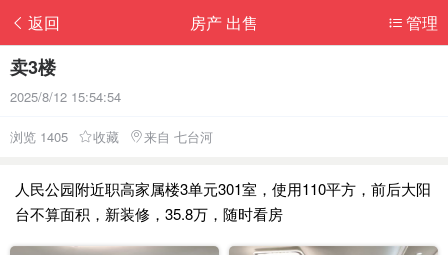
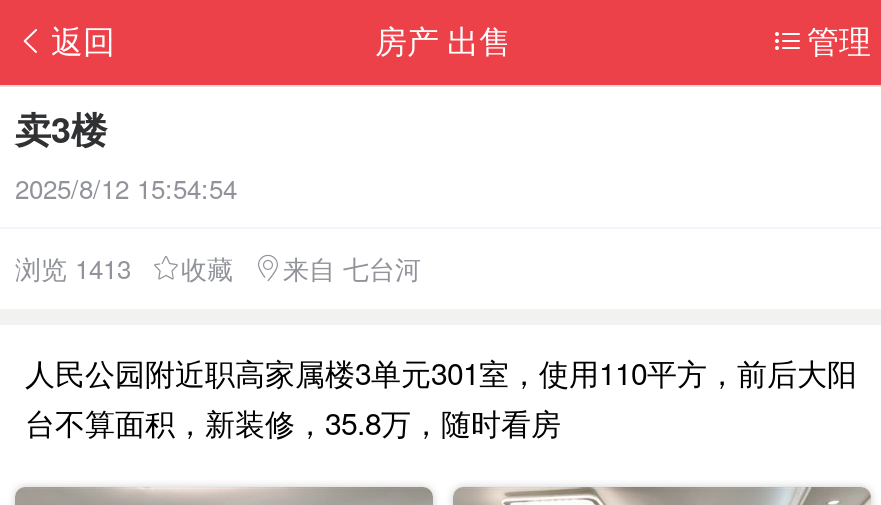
- 浏览 1405 收藏 来自 七台河
+ 浏览 1413 收藏 来自 七台河
